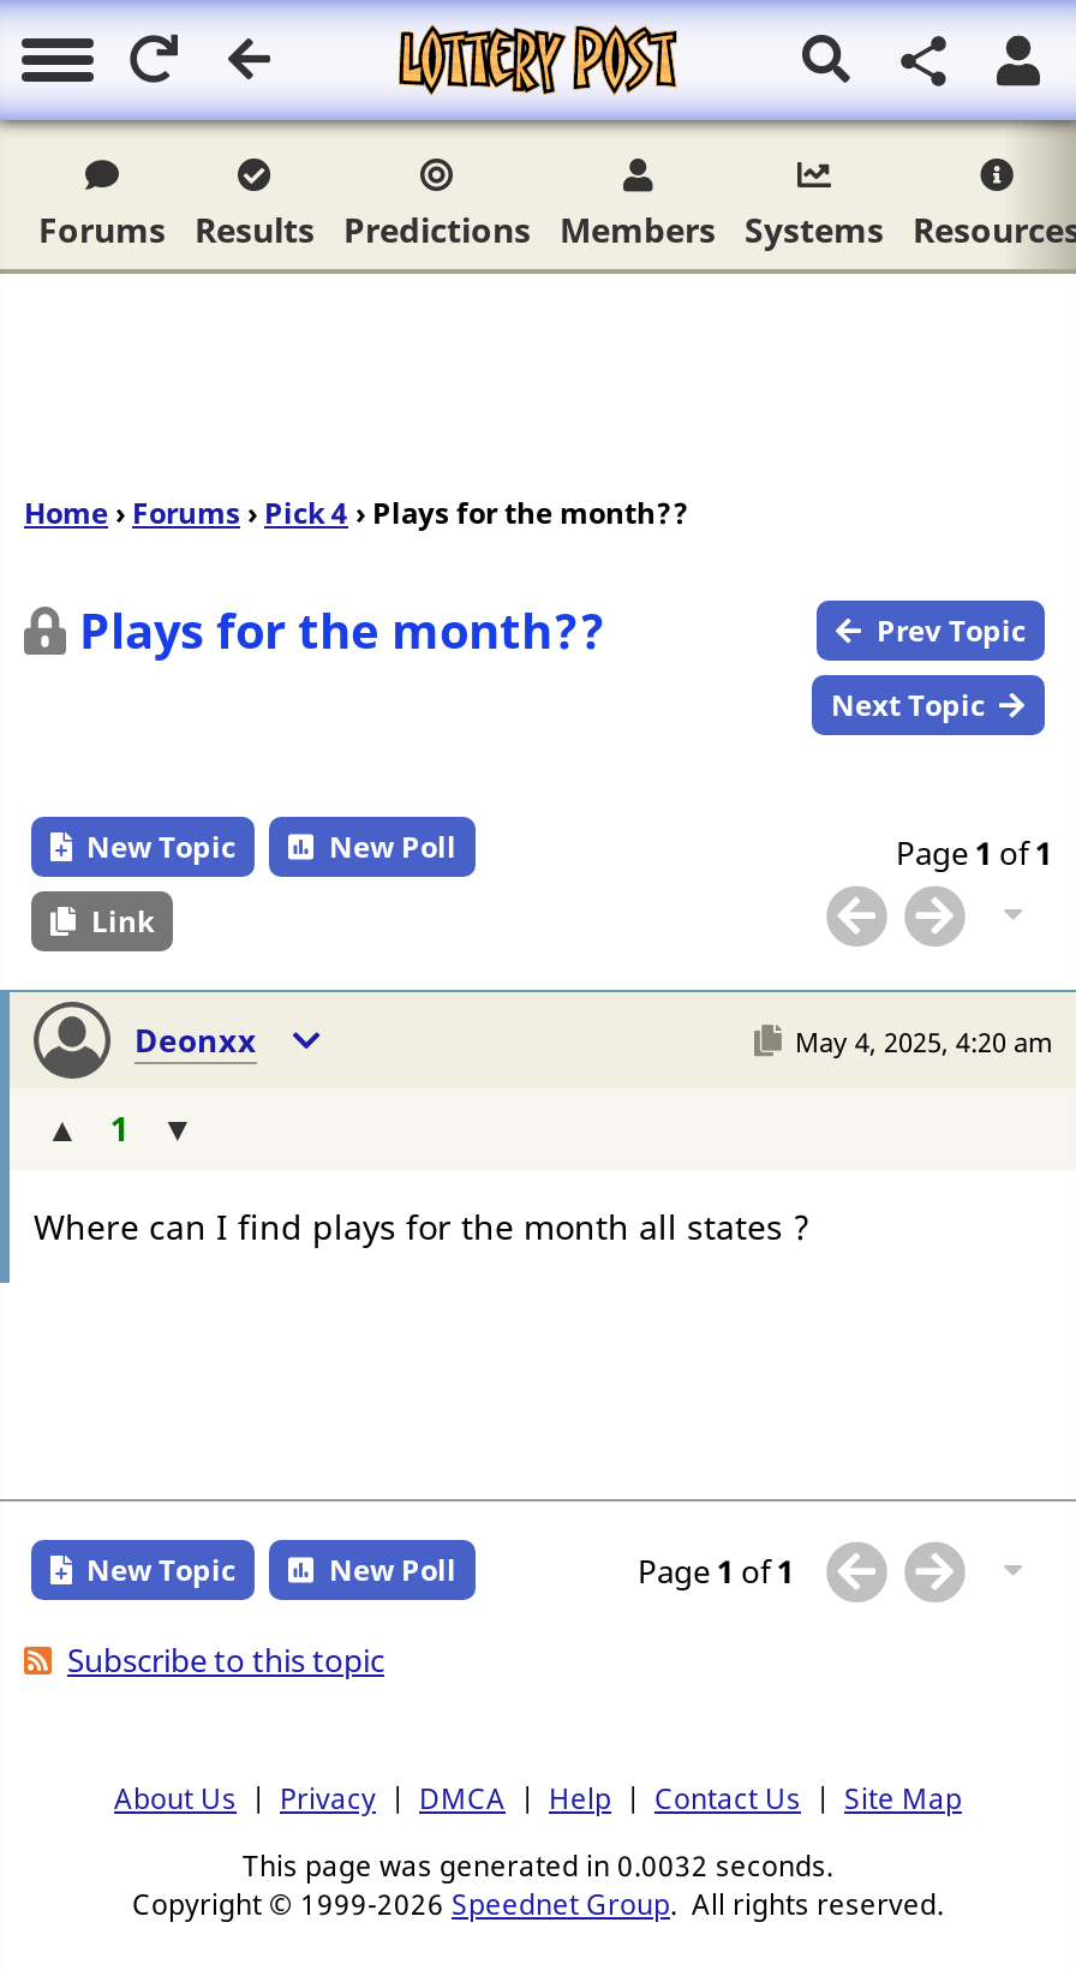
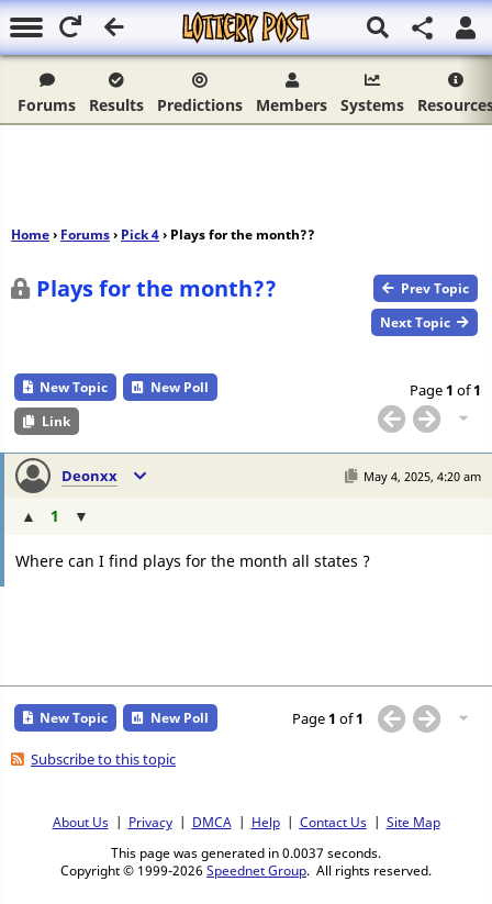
- This page was generated in 0.0032 seconds.
+ This page was generated in 0.0037 seconds.
